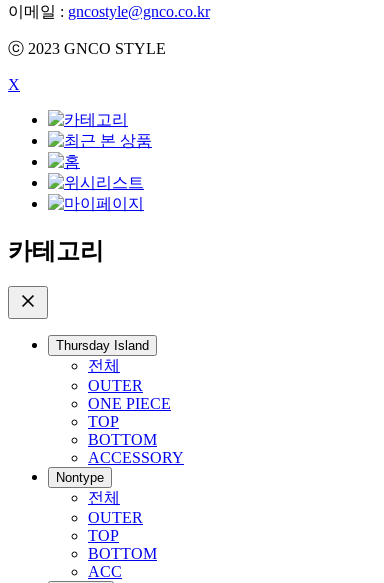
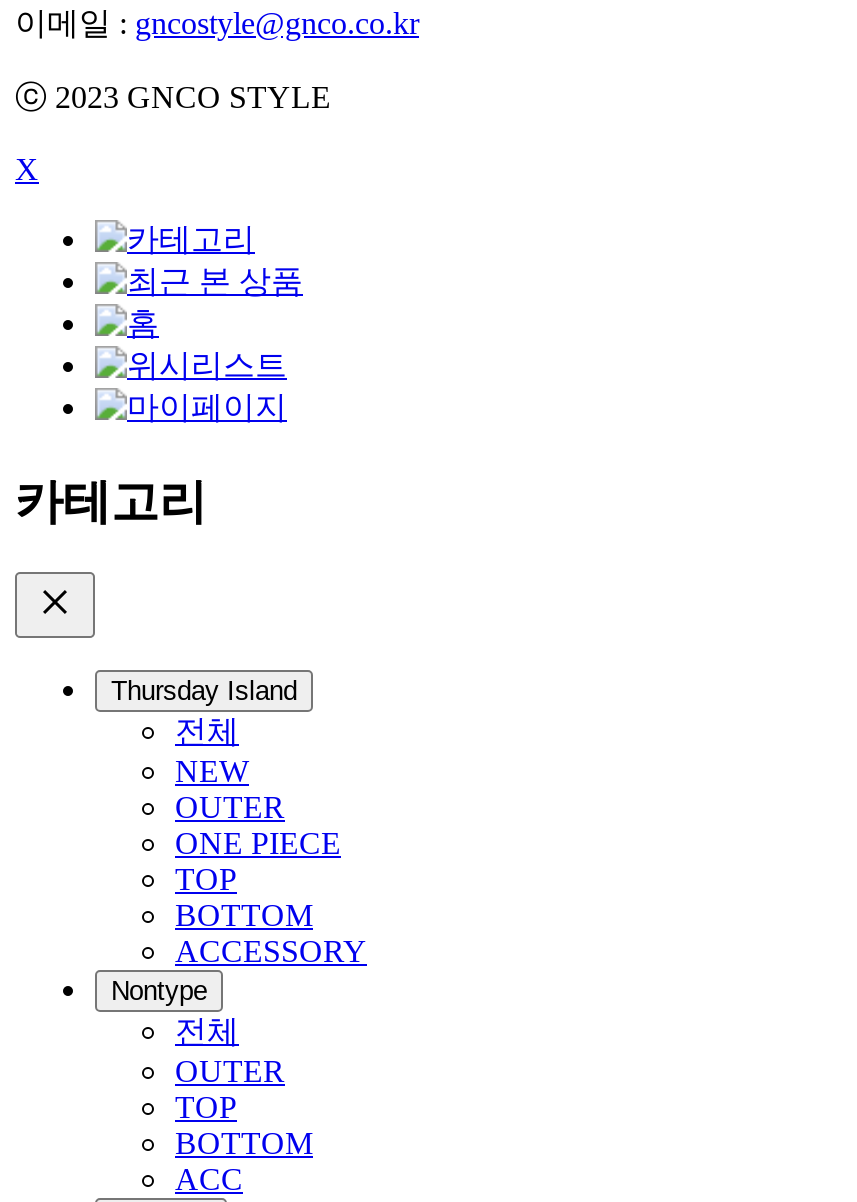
+ NEW
